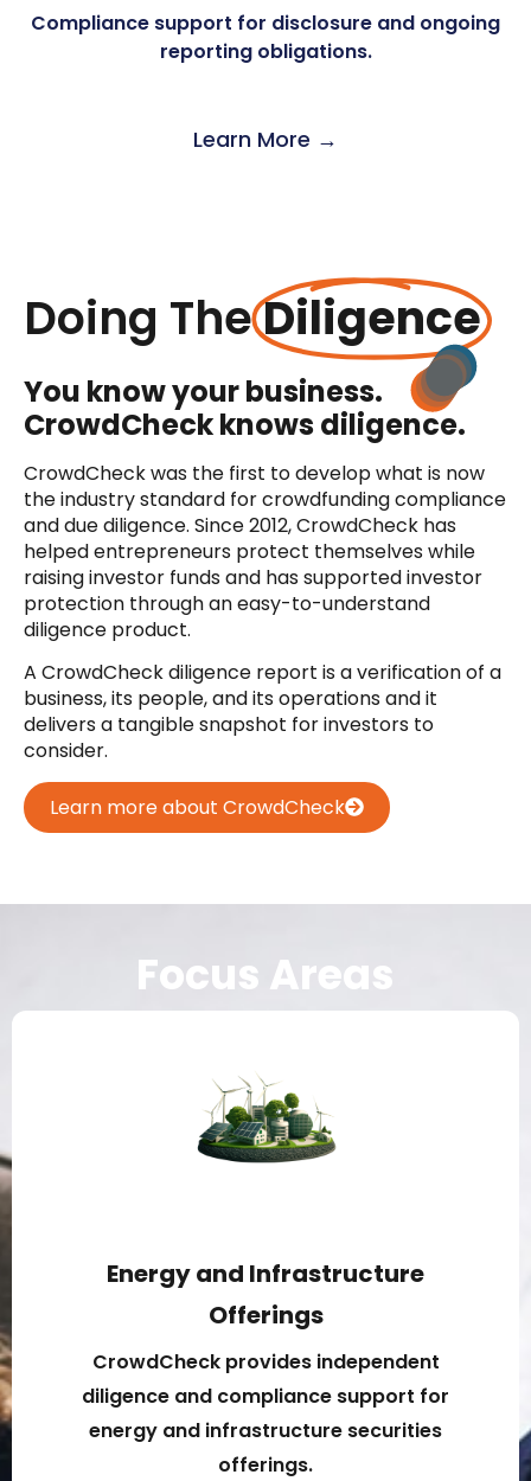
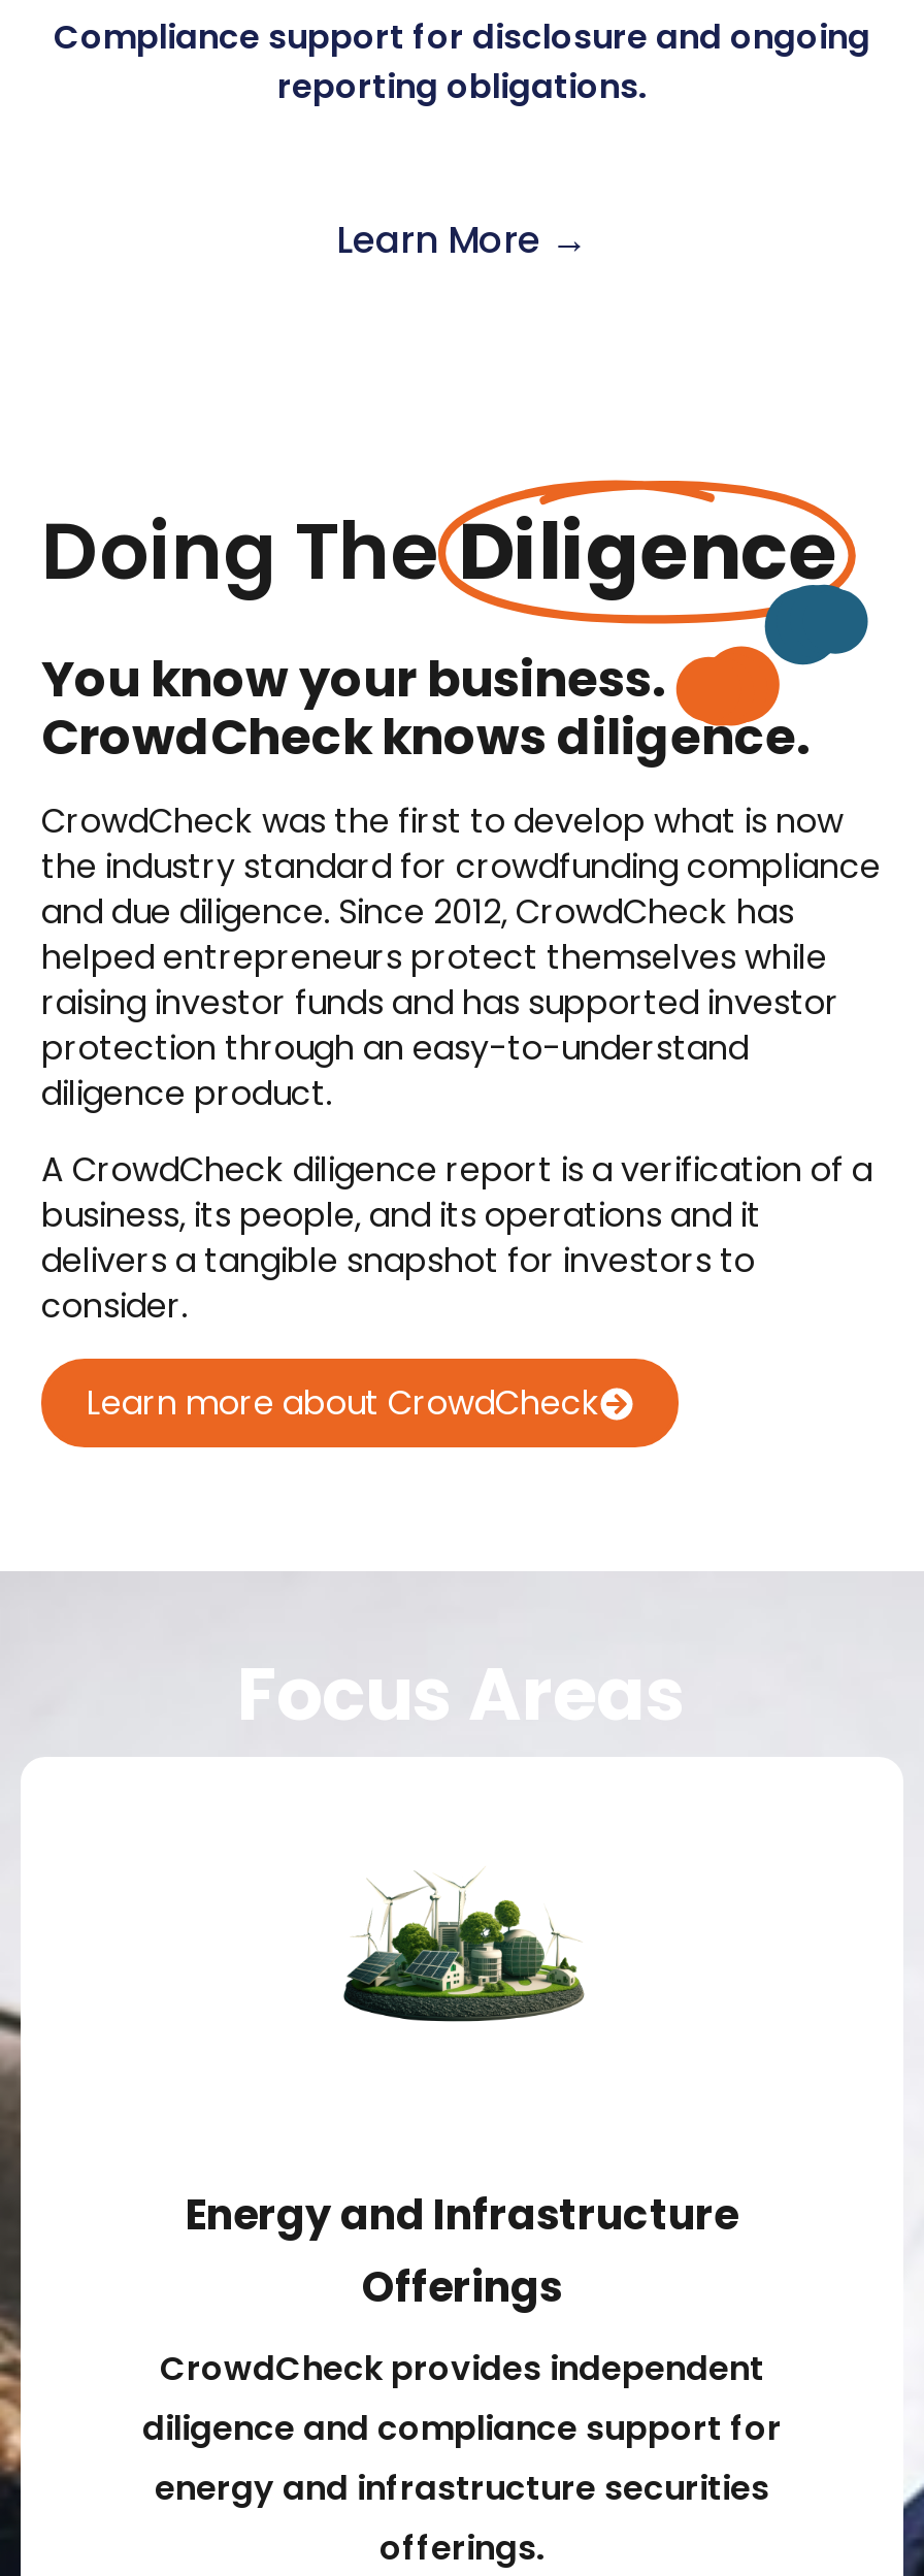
- [image]
+ [image]
